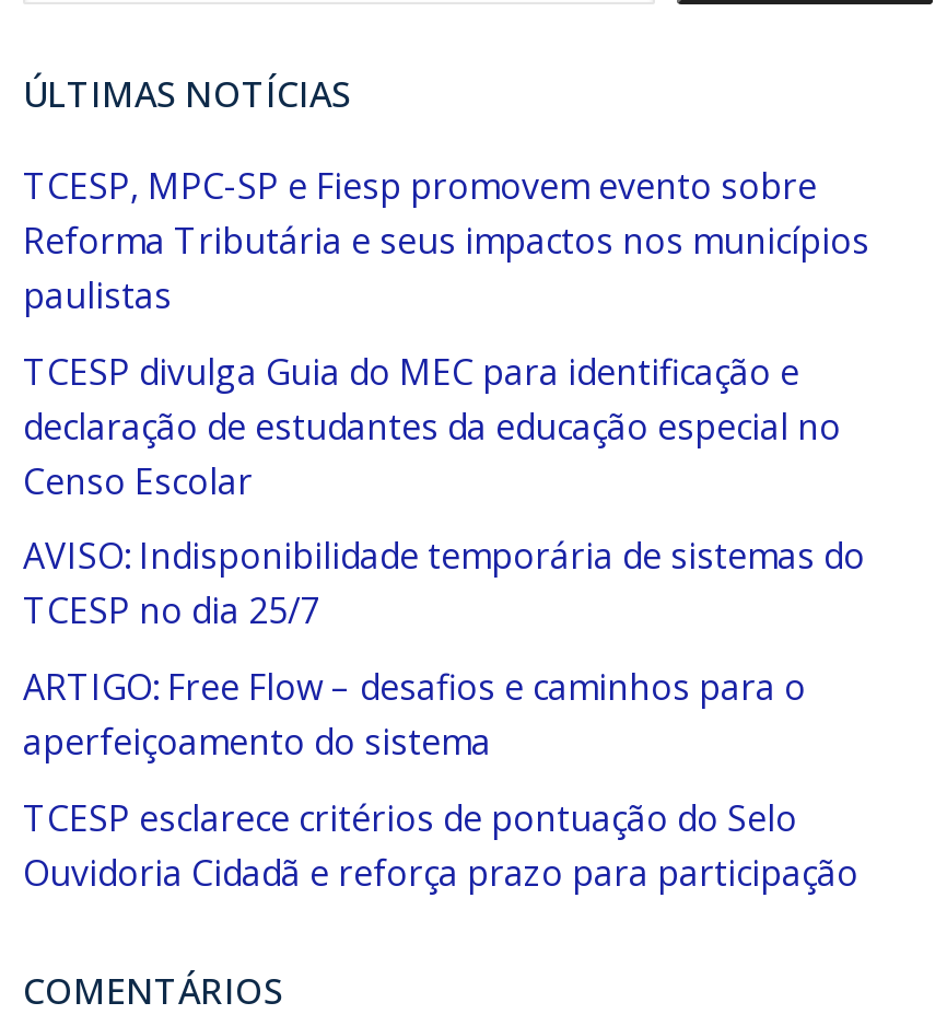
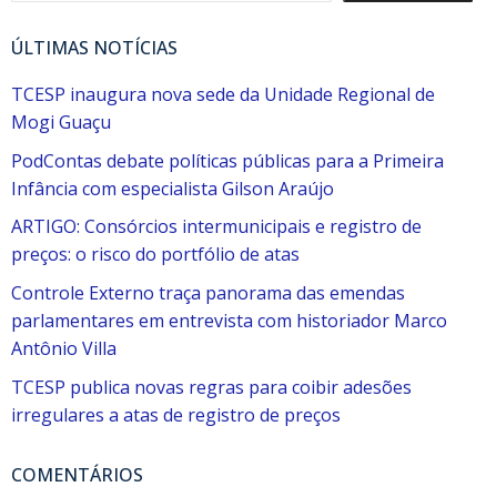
- TCESP, MPC-SP e Fiesp promovem evento sobre
- Reforma Tributária e seus impactos nos municípios
- paulistas
+ TCESP inaugura nova sede da Unidade Regional de
+ Mogi Guaçu

- TCESP divulga Guia do MEC para identificação e
- declaração de estudantes da educação especial no
- Censo Escolar
+ PodContas debate políticas públicas para a Primeira
+ Infância com especialista Gilson Araújo

- AVISO: Indisponibilidade temporária de sistemas do
- TCESP no dia 25/7
+ ARTIGO: Consórcios intermunicipais e registro de
+ preços: o risco do portfólio de atas

- ARTIGO: Free Flow – desafios e caminhos para o
- aperfeiçoamento do sistema
+ Controle Externo traça panorama das emendas
+ parlamentares em entrevista com historiador Marco
+ Antônio Villa

- TCESP esclarece critérios de pontuação do Selo
- Ouvidoria Cidadã e reforça prazo para participação
+ TCESP publica novas regras para coibir adesões
+ irregulares a atas de registro de preços
